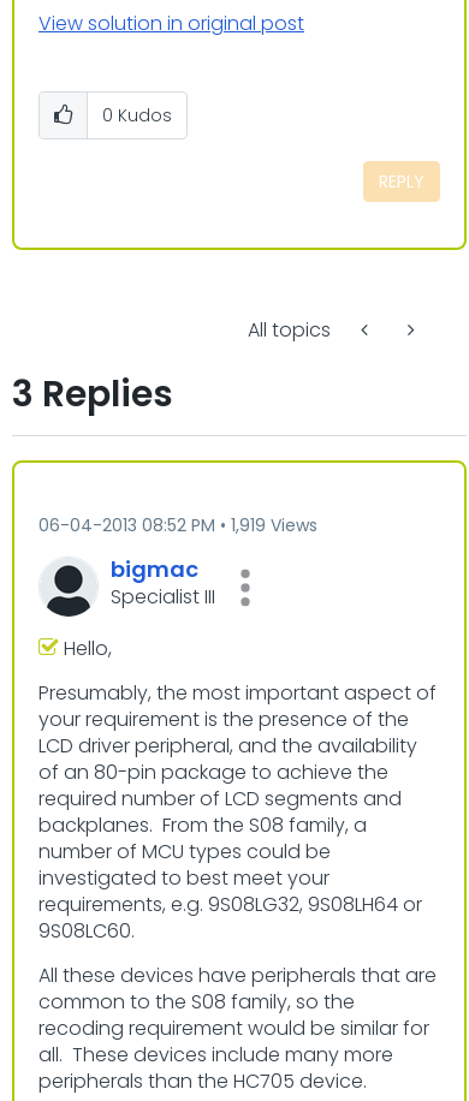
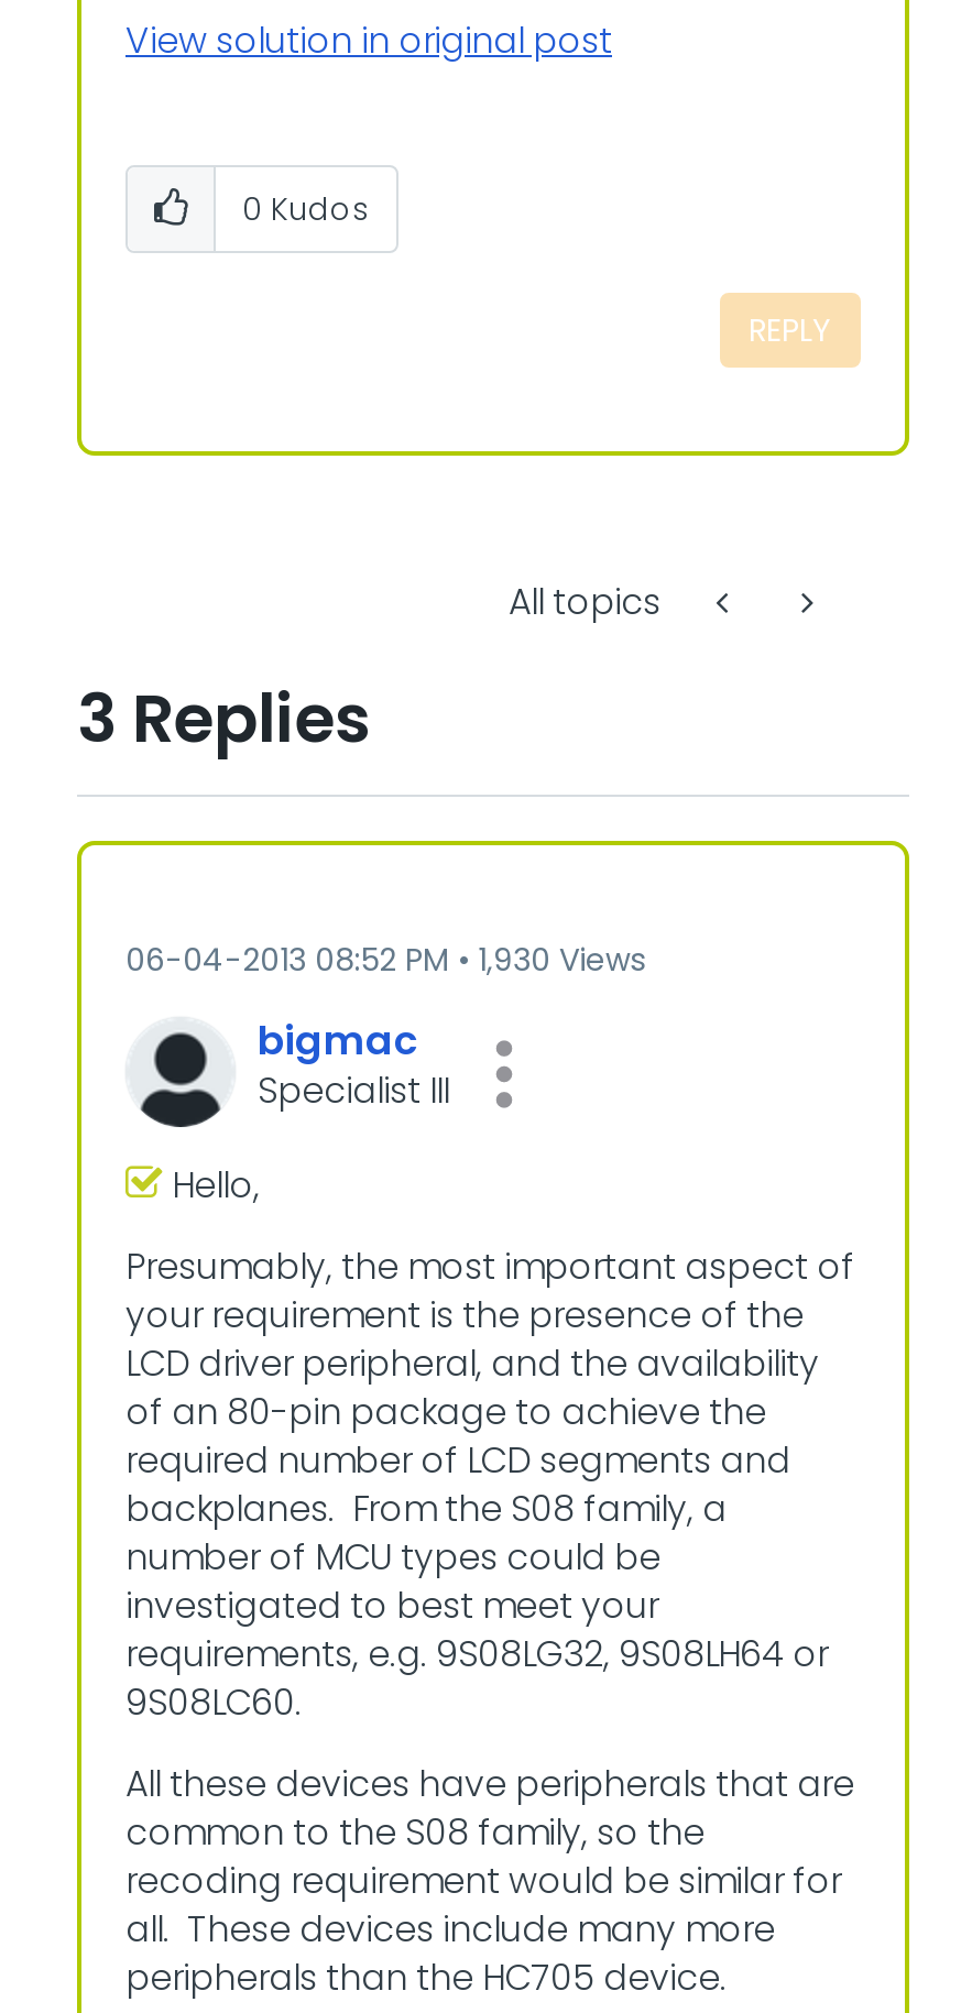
- 06-04-2013 08:52 PM 1,919 Views
+ 06-04-2013 08:52 PM 1,930 Views
